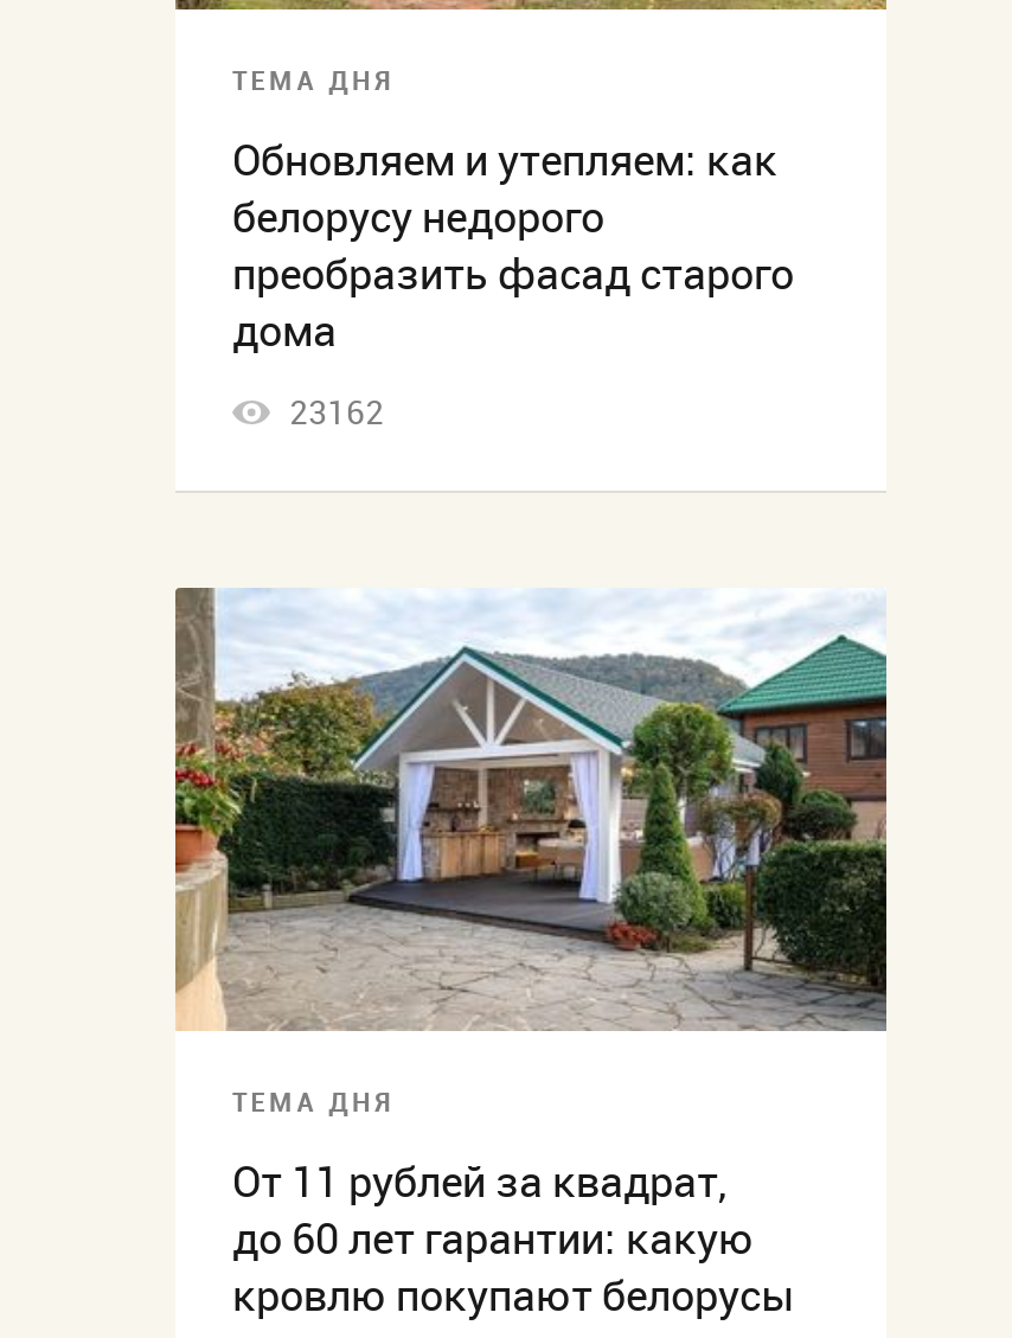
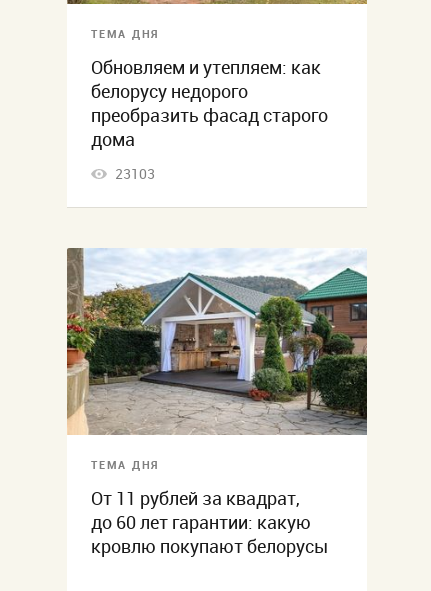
- 23162
+ 23103
